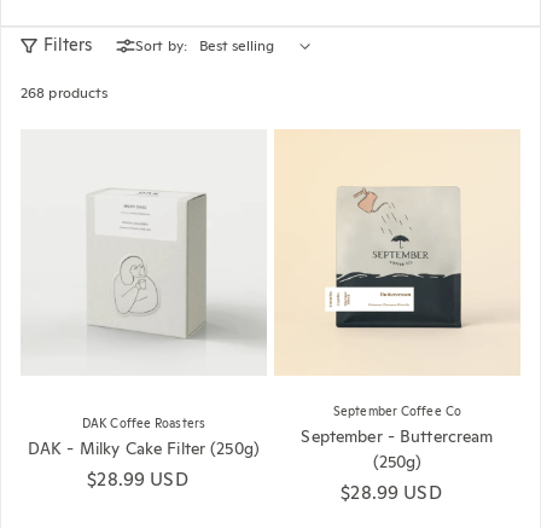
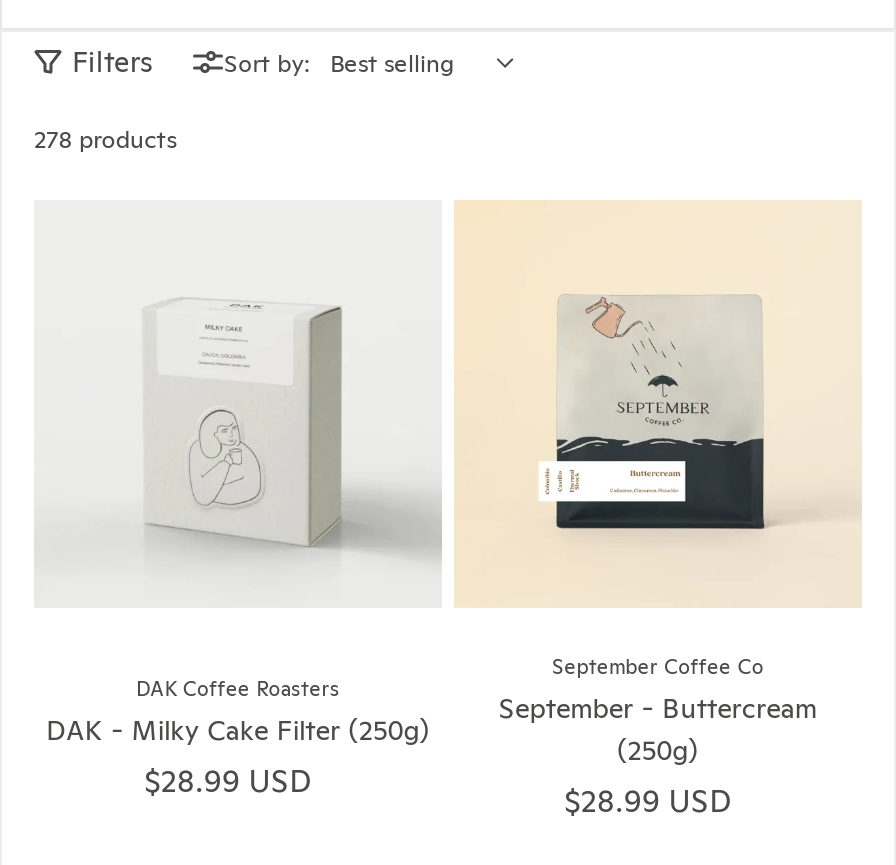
- 268 products
+ 278 products
